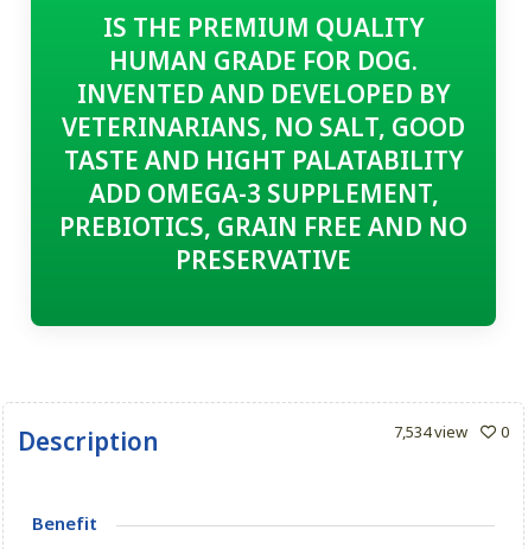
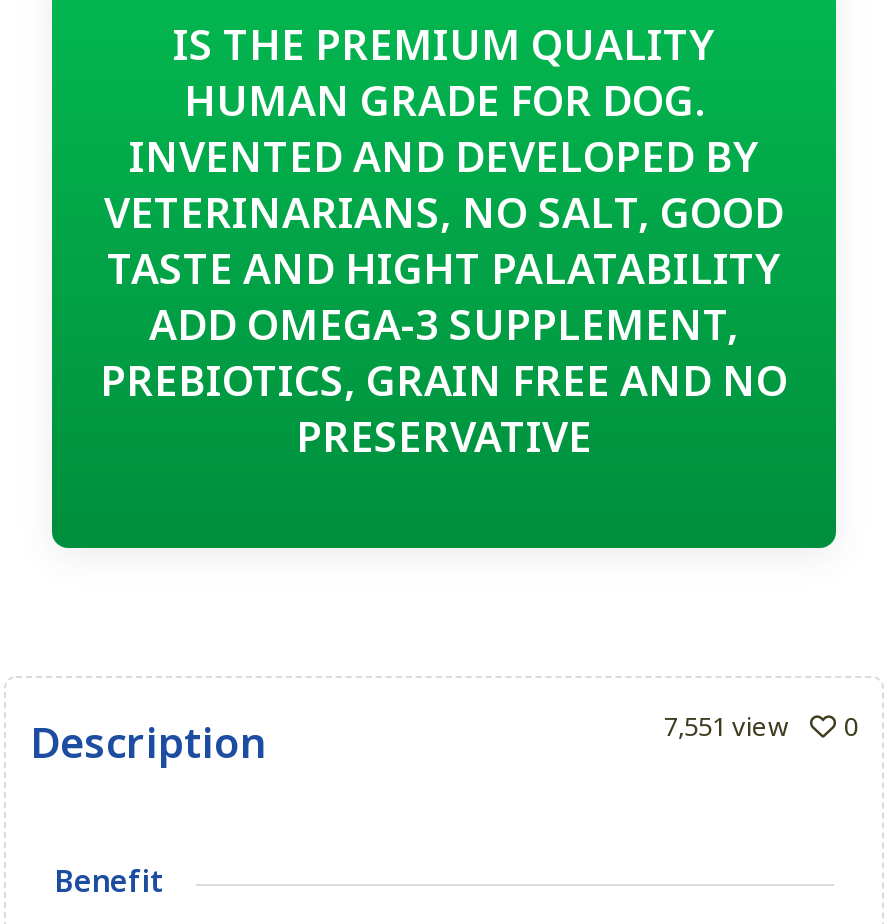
- 7,534 view 0
+ 7,551 view 0
